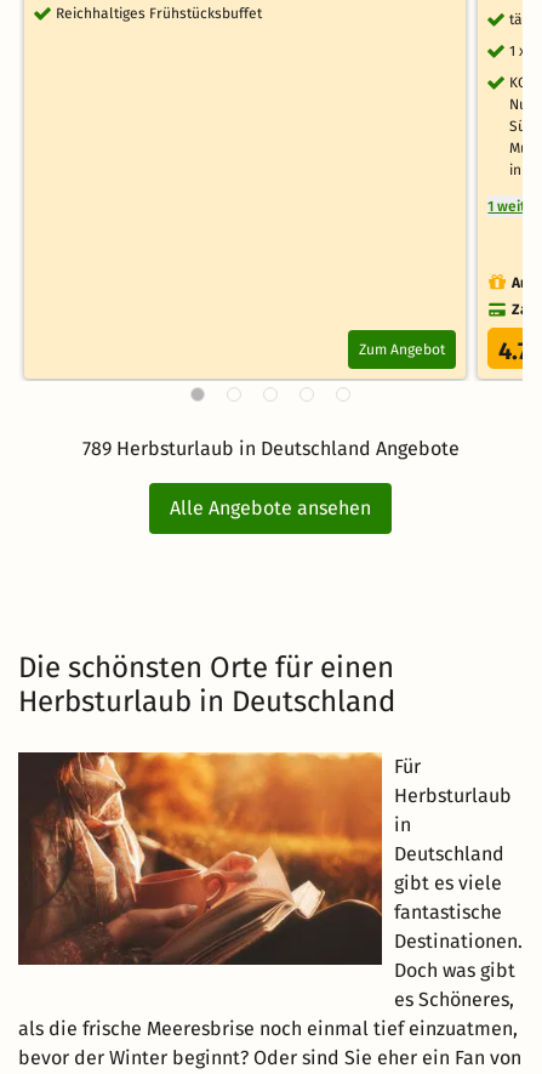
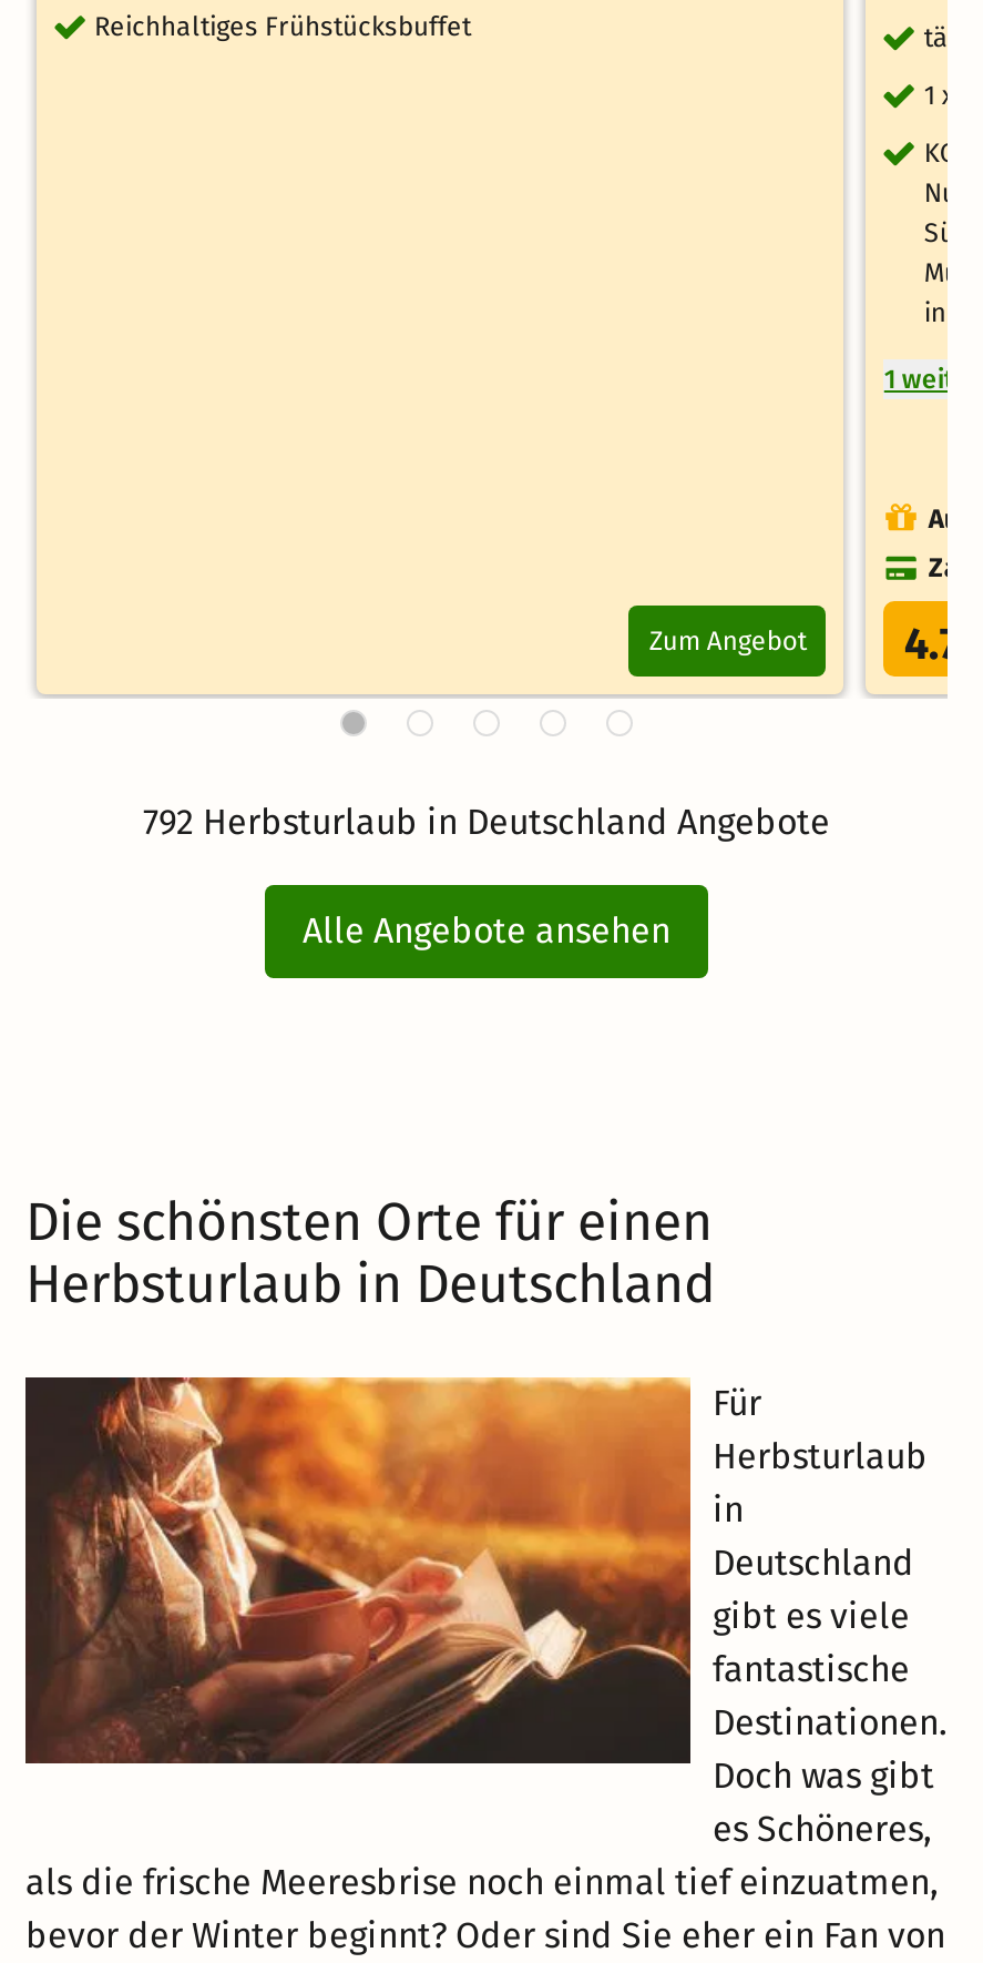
- 789 Herbsturlaub in Deutschland Angebote
+ 792 Herbsturlaub in Deutschland Angebote
